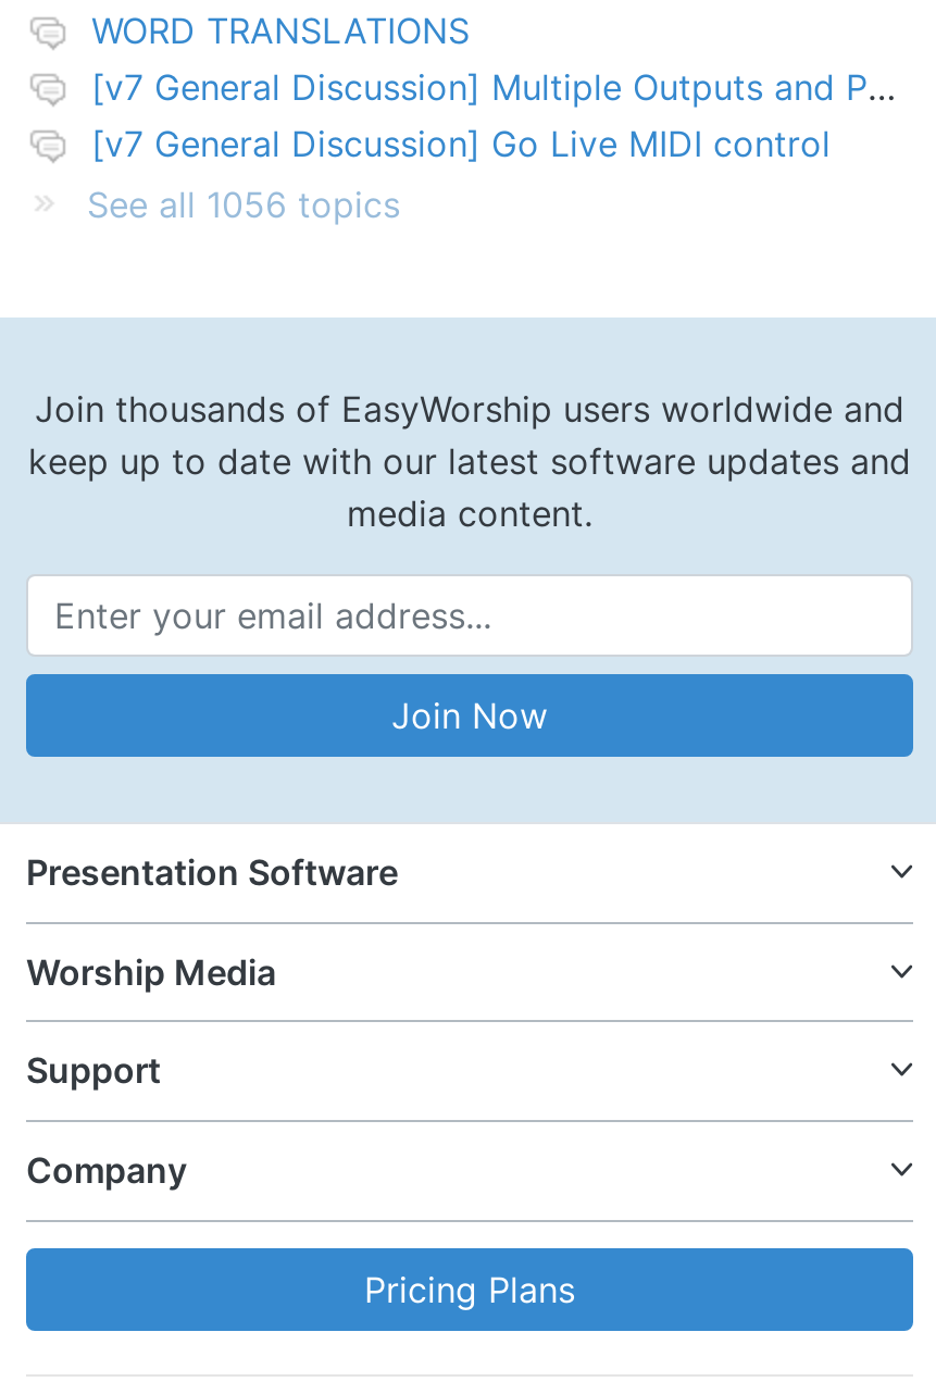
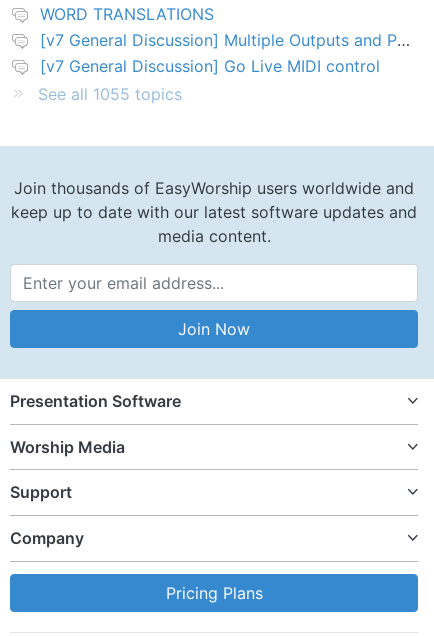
- See all 1056 topics
+ See all 1055 topics
